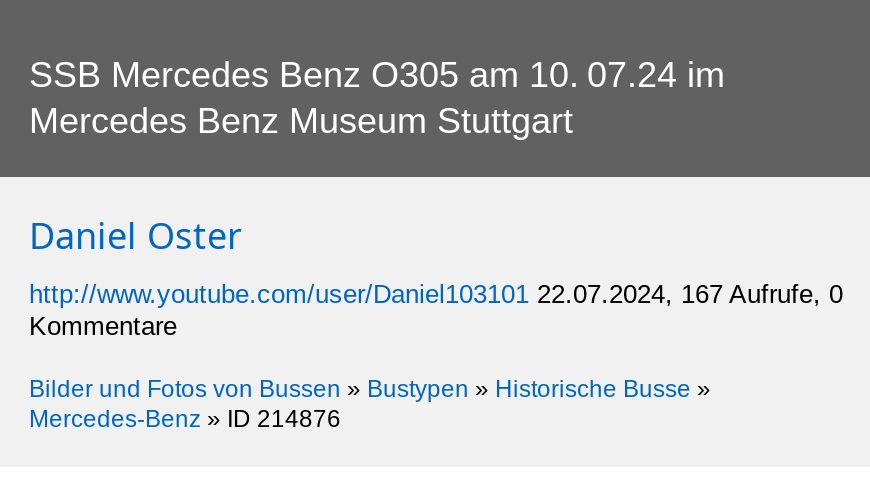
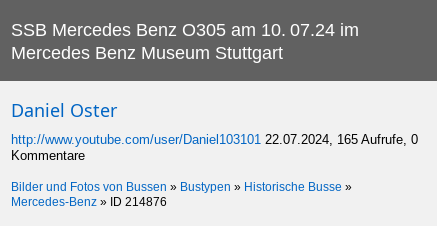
- http://www.youtube.com/user/Daniel103101 22.07.2024, 167 Aufrufe, 0
+ http://www.youtube.com/user/Daniel103101 22.07.2024, 165 Aufrufe, 0
